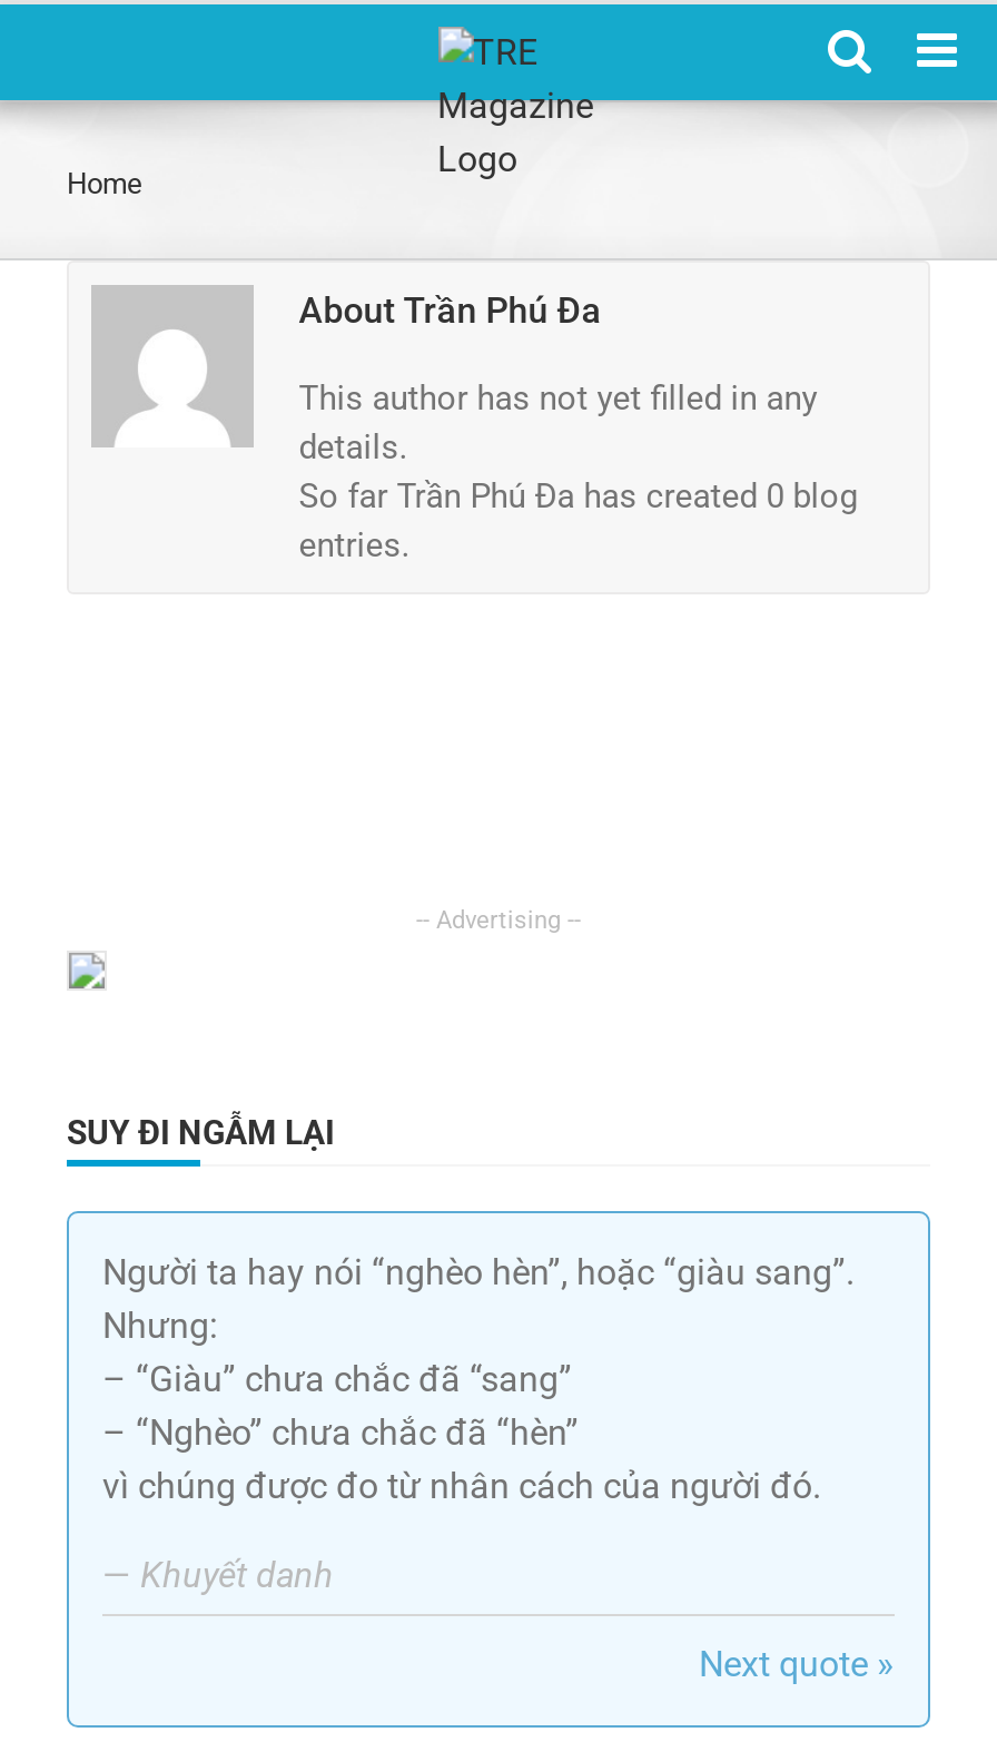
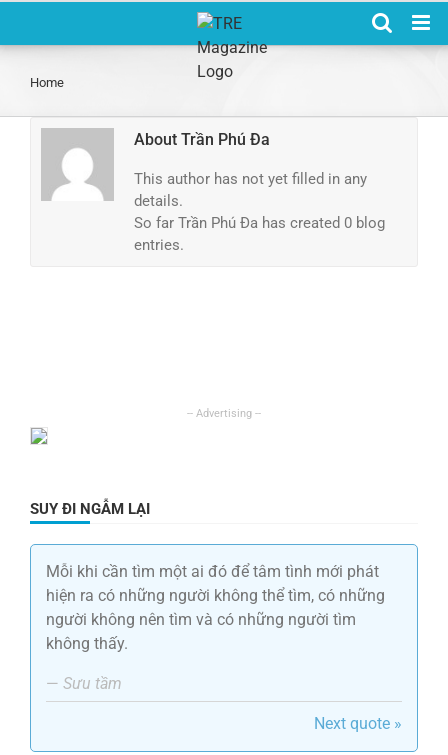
- Người ta hay nói “nghèo hèn”, hoặc “giàu sang”.
- Nhưng:
- – “Giàu” chưa chắc đã “sang”
- – “Nghèo” chưa chắc đã “hèn”
- vì chúng được đo từ nhân cách của người đó.
+ Mỗi khi cần tìm một ai đó để tâm tình mới phát
+ hiện ra có những người không thể tìm, có những
+ người không nên tìm và có những người tìm
+ không thấy.

- — Khuyết danh
+ — Sưu tầm
